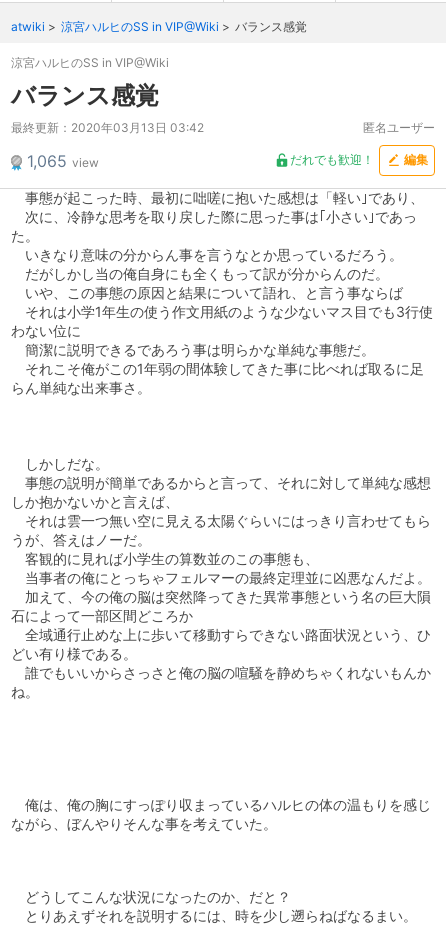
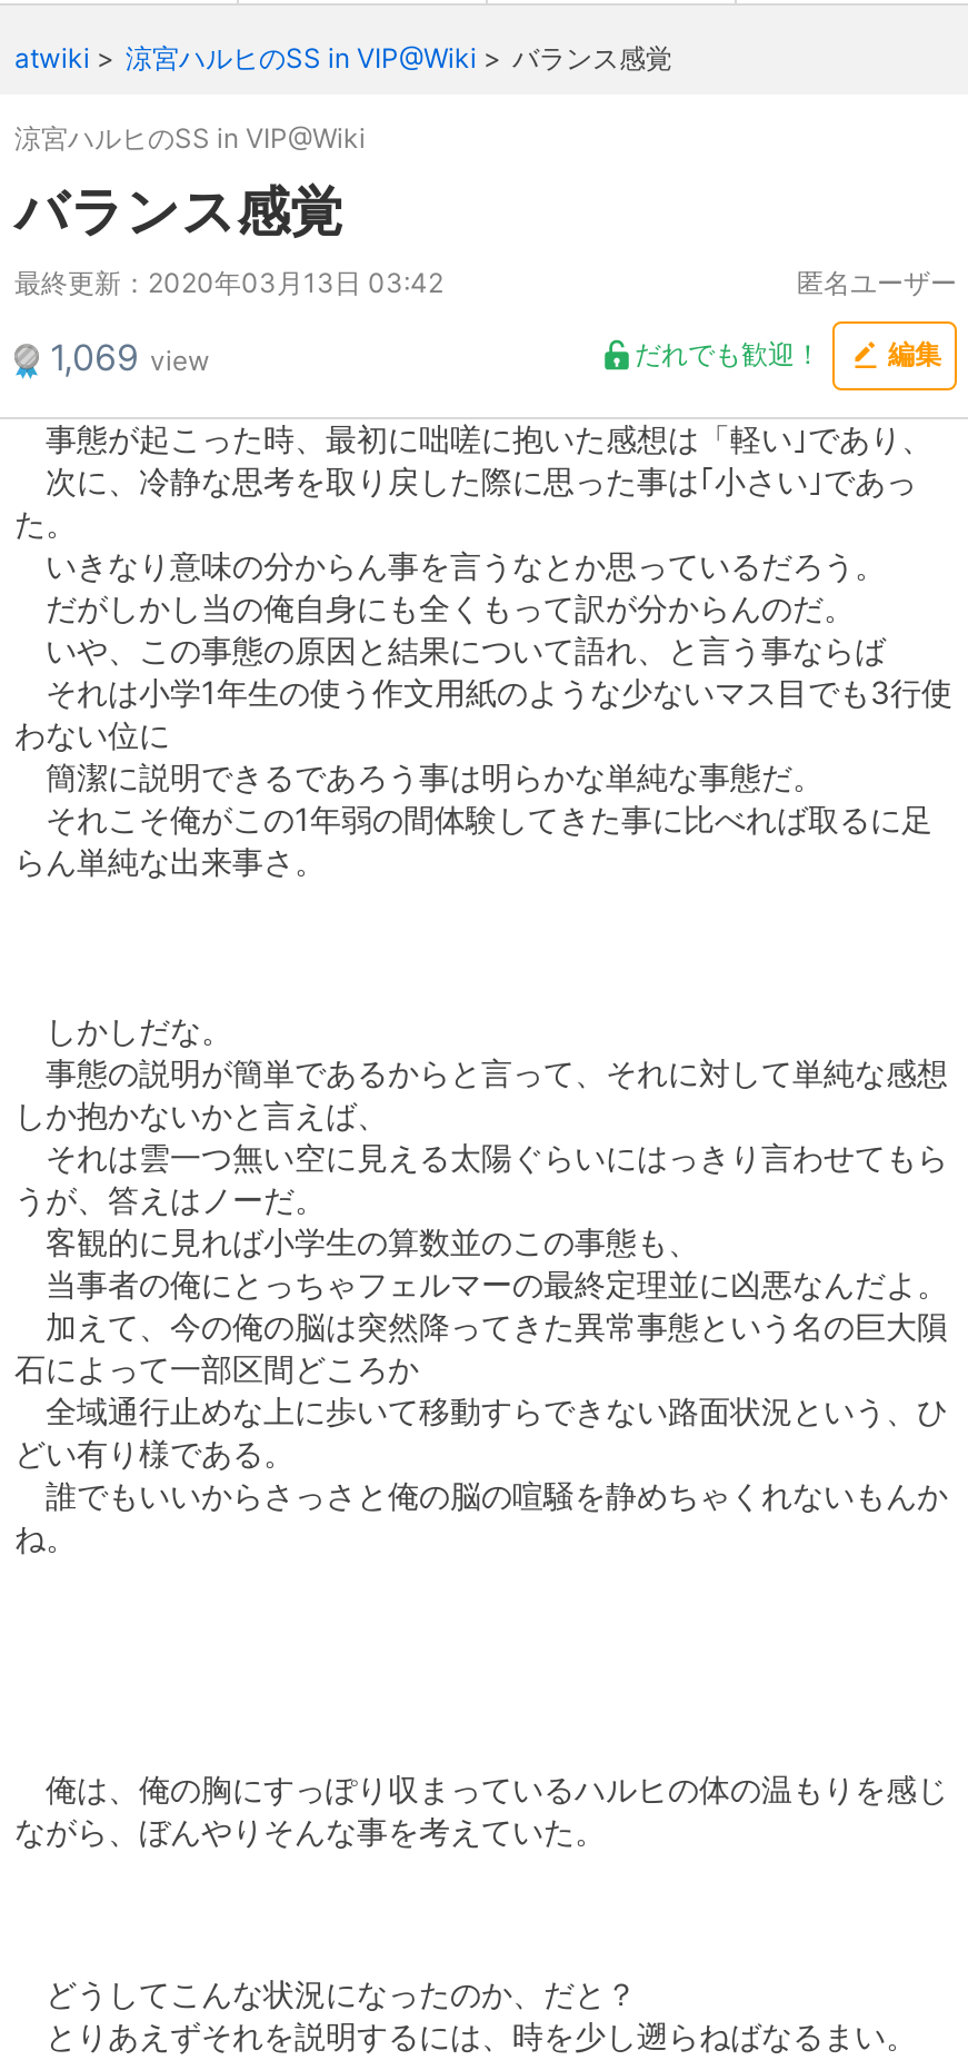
- 1,065 view
+ 1,069 view
